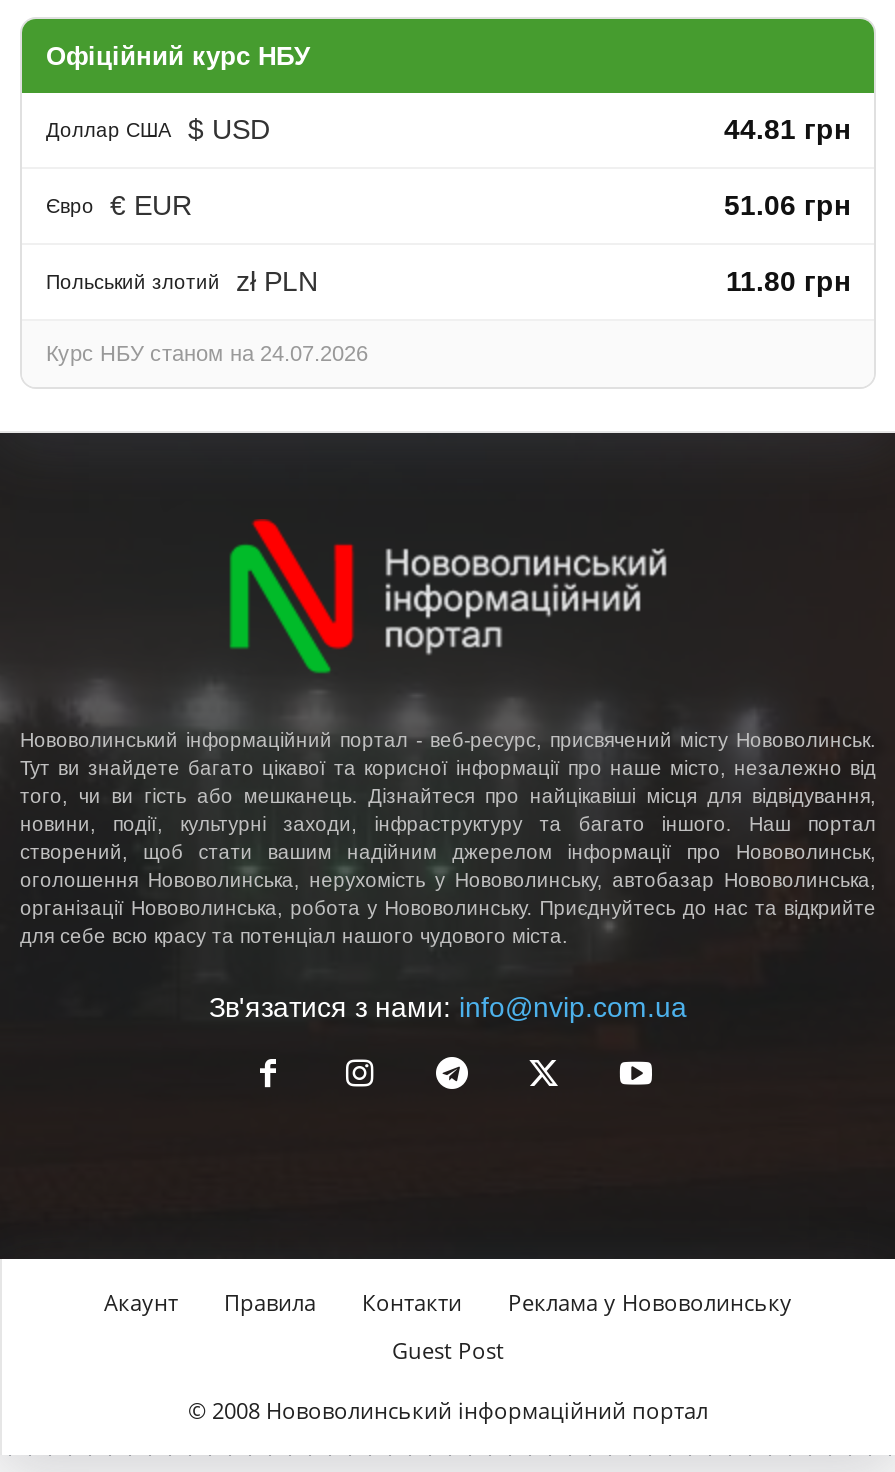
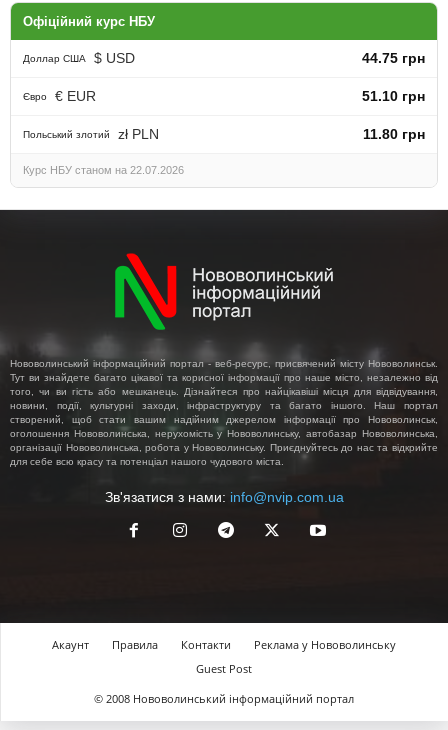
- 44.81 грн
+ 44.75 грн

- 51.06 грн
+ 51.10 грн

- Курс НБУ станом на 24.07.2026
+ Курс НБУ станом на 22.07.2026
